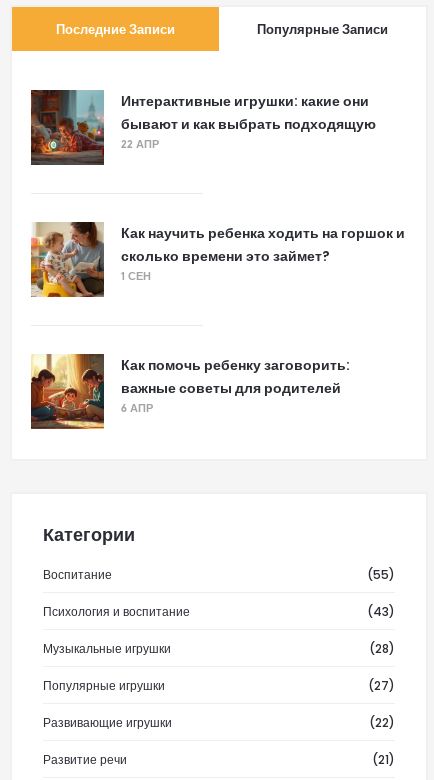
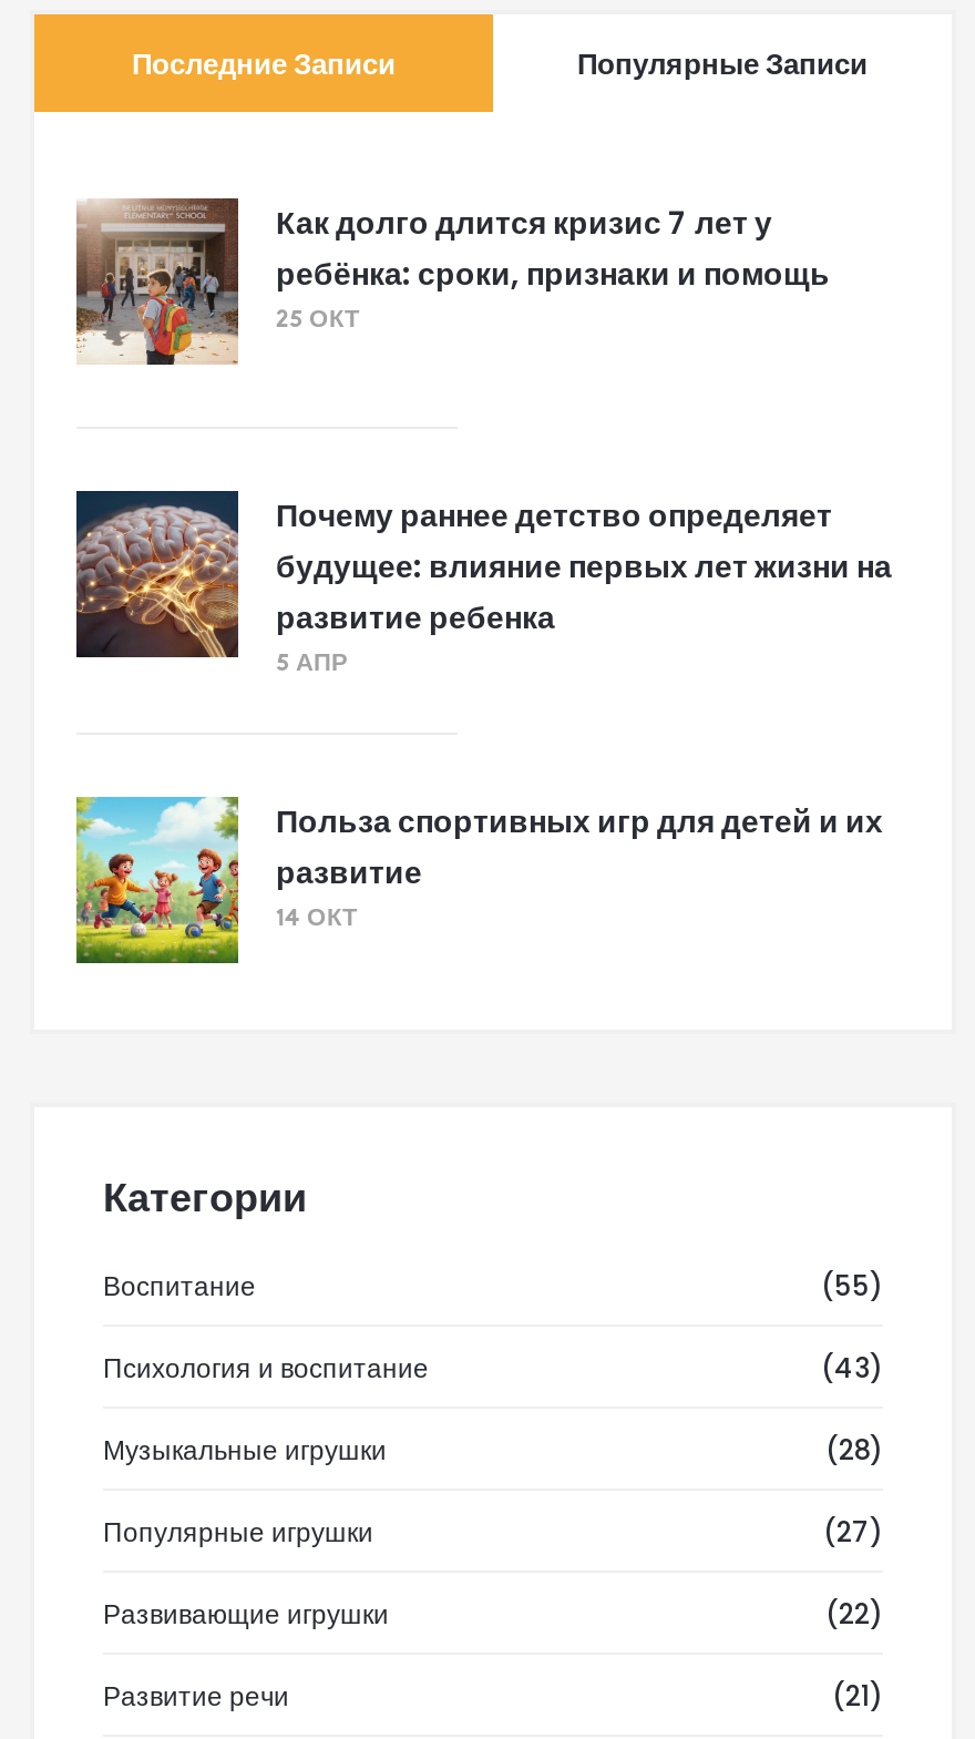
- [image]
- Интерактивные игрушки: какие они
- бывают и как выбрать подходящую
- 22 АПР
+ [image]
+ Как долго длится кризис 7 лет у
+ ребёнка: сроки, признаки и помощь
+ 25 ОКТ

- [image]
- Как научить ребенка ходить на горшок и
- сколько времени это займет?
- 1 СЕН
+ [image]
+ Почему раннее детство определяет
+ будущее: влияние первых лет жизни на
+ развитие ребенка
+ 5 АПР

- [image]
- Как помочь ребенку заговорить:
- важные советы для родителей
- 6 АПР
+ [image]
+ Польза спортивных игр для детей и их
+ развитие
+ 14 ОКТ
